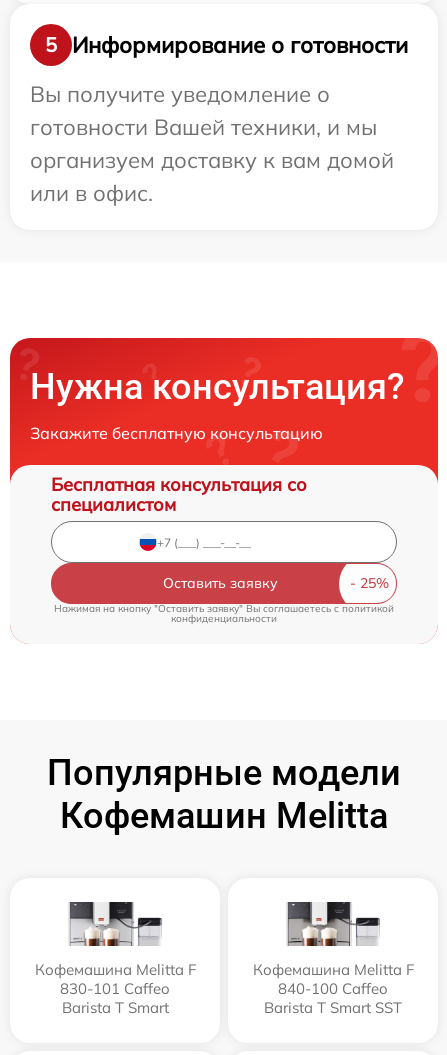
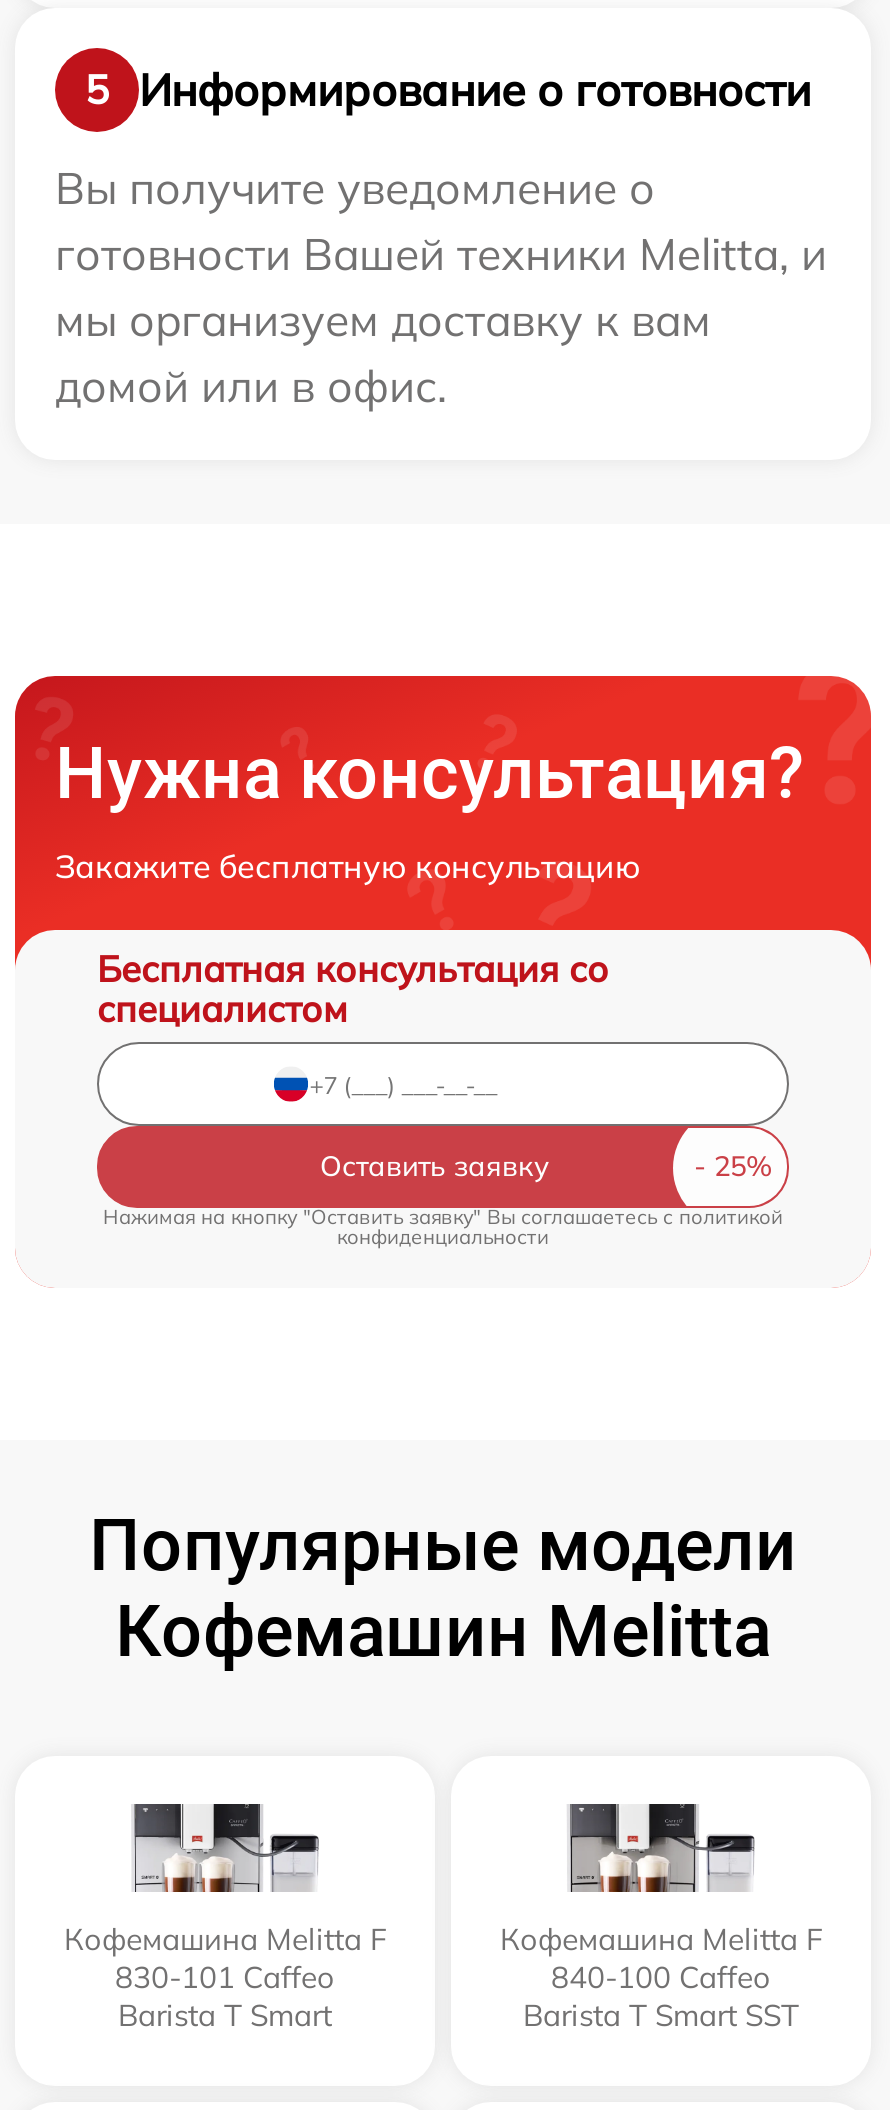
- готовности Вашей техники, и мы
- организуем доставку к вам домой
- или в офис.
+ готовности Вашей техники Melitta, и
+ мы организуем доставку к вам
+ домой или в офис.
